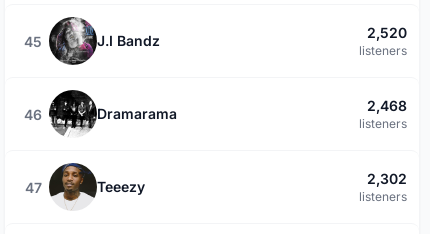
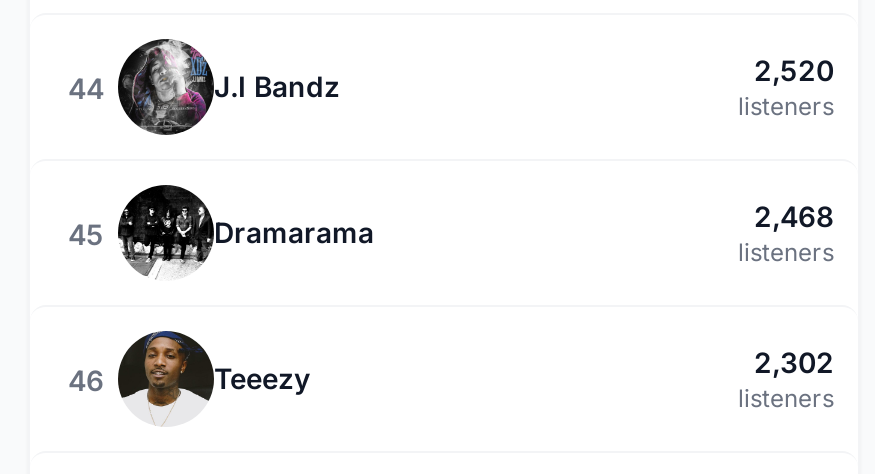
- 45
+ 44

- 46
+ 45

- 47
+ 46
